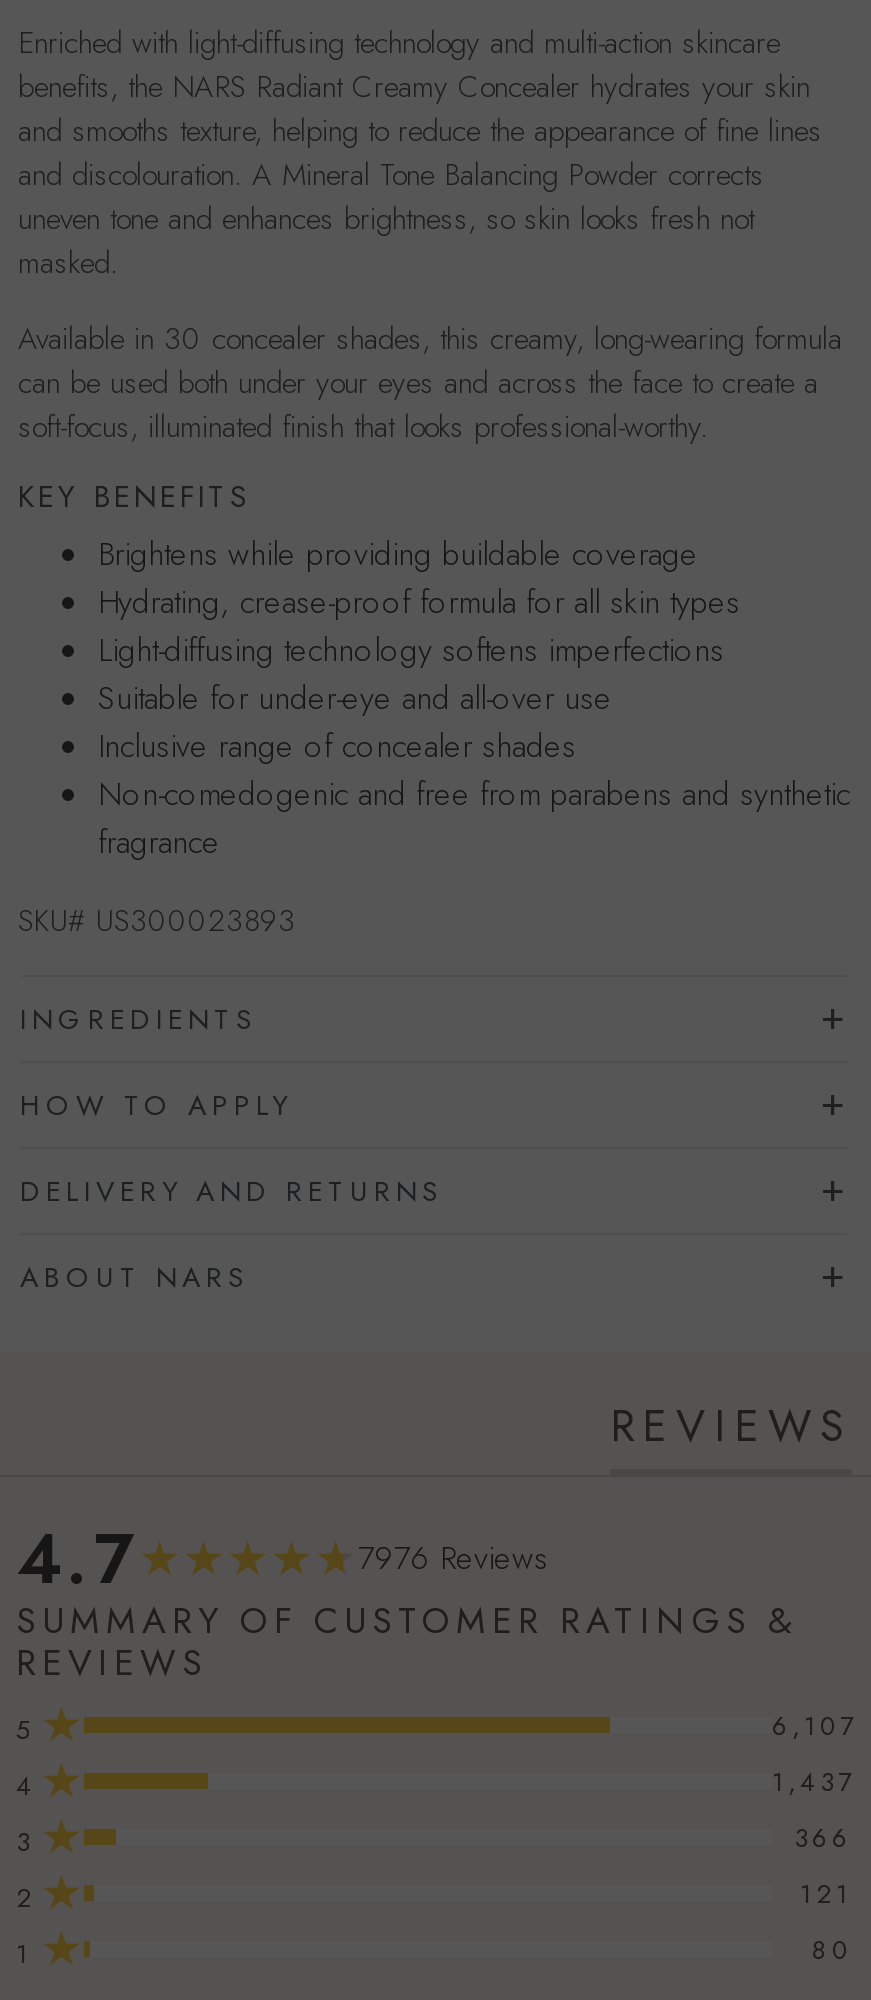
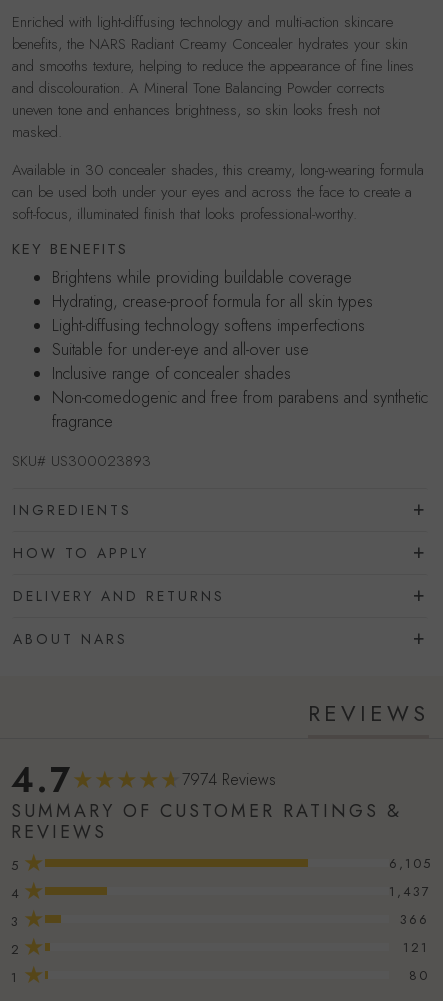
- 7976 Reviews
+ 7974 Reviews

- 6,107
+ 6,105
